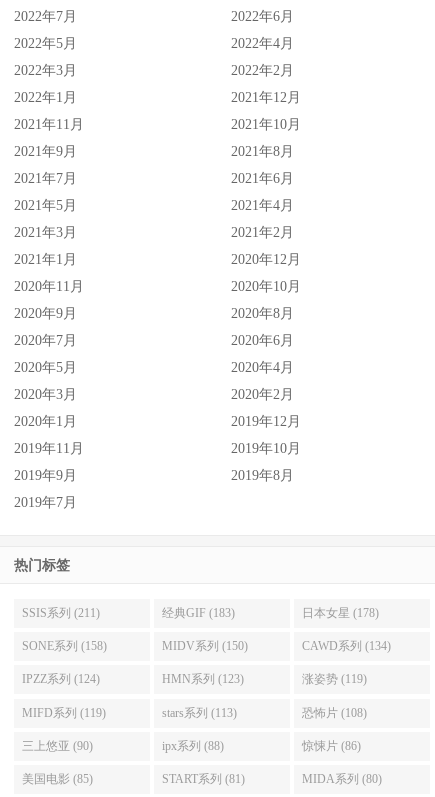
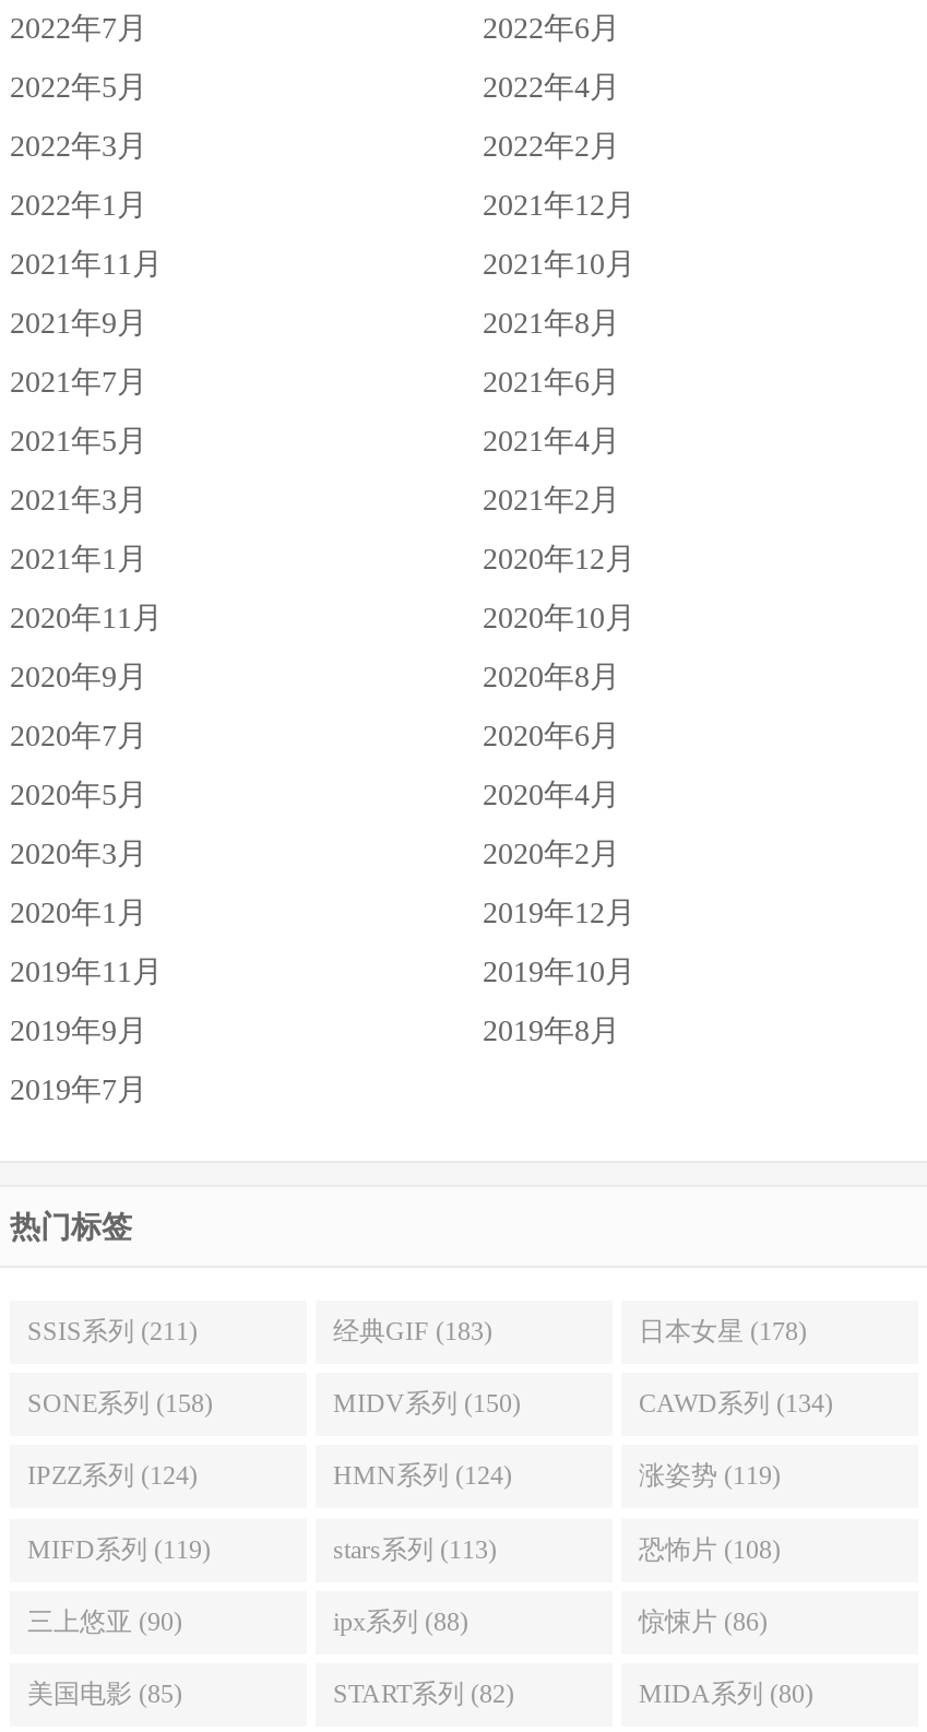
- HMN系列 (123)
+ HMN系列 (124)

- START系列 (81)
+ START系列 (82)
